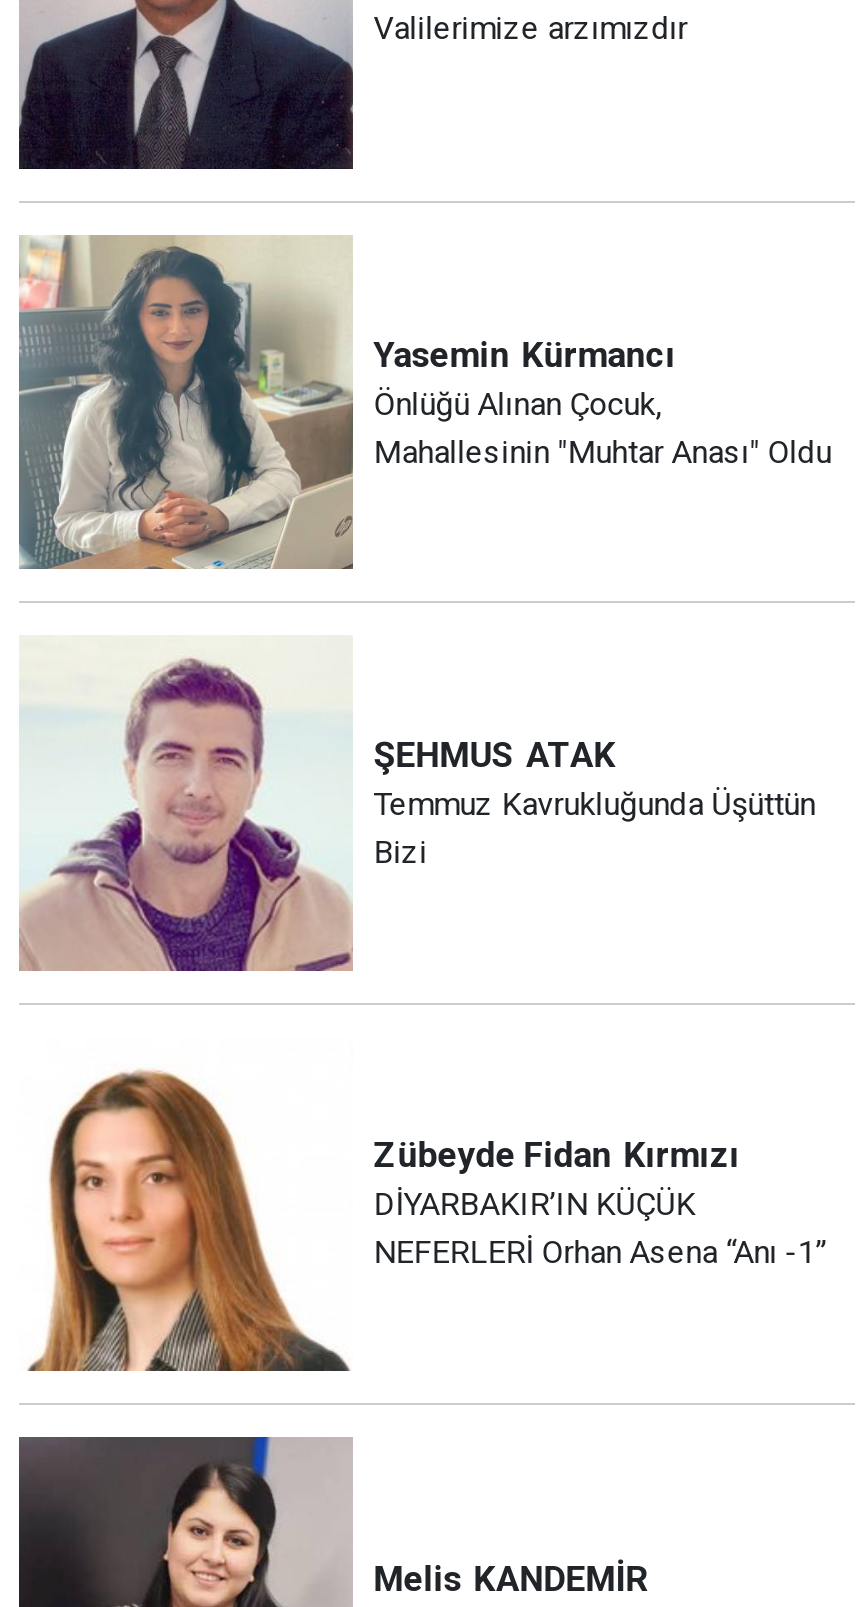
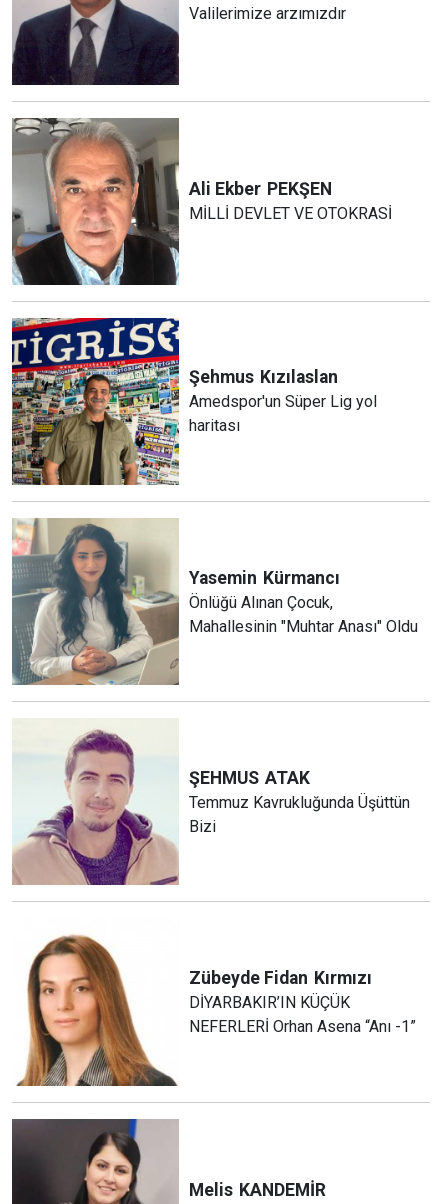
+ [image]
+ Şehmus Kızılaslan
+ Amedspor'un Süper Lig yol
+ haritası

+ [image]
+ Ali Ekber PEKŞEN
+ MİLLİ DEVLET VE OTOKRASİ
